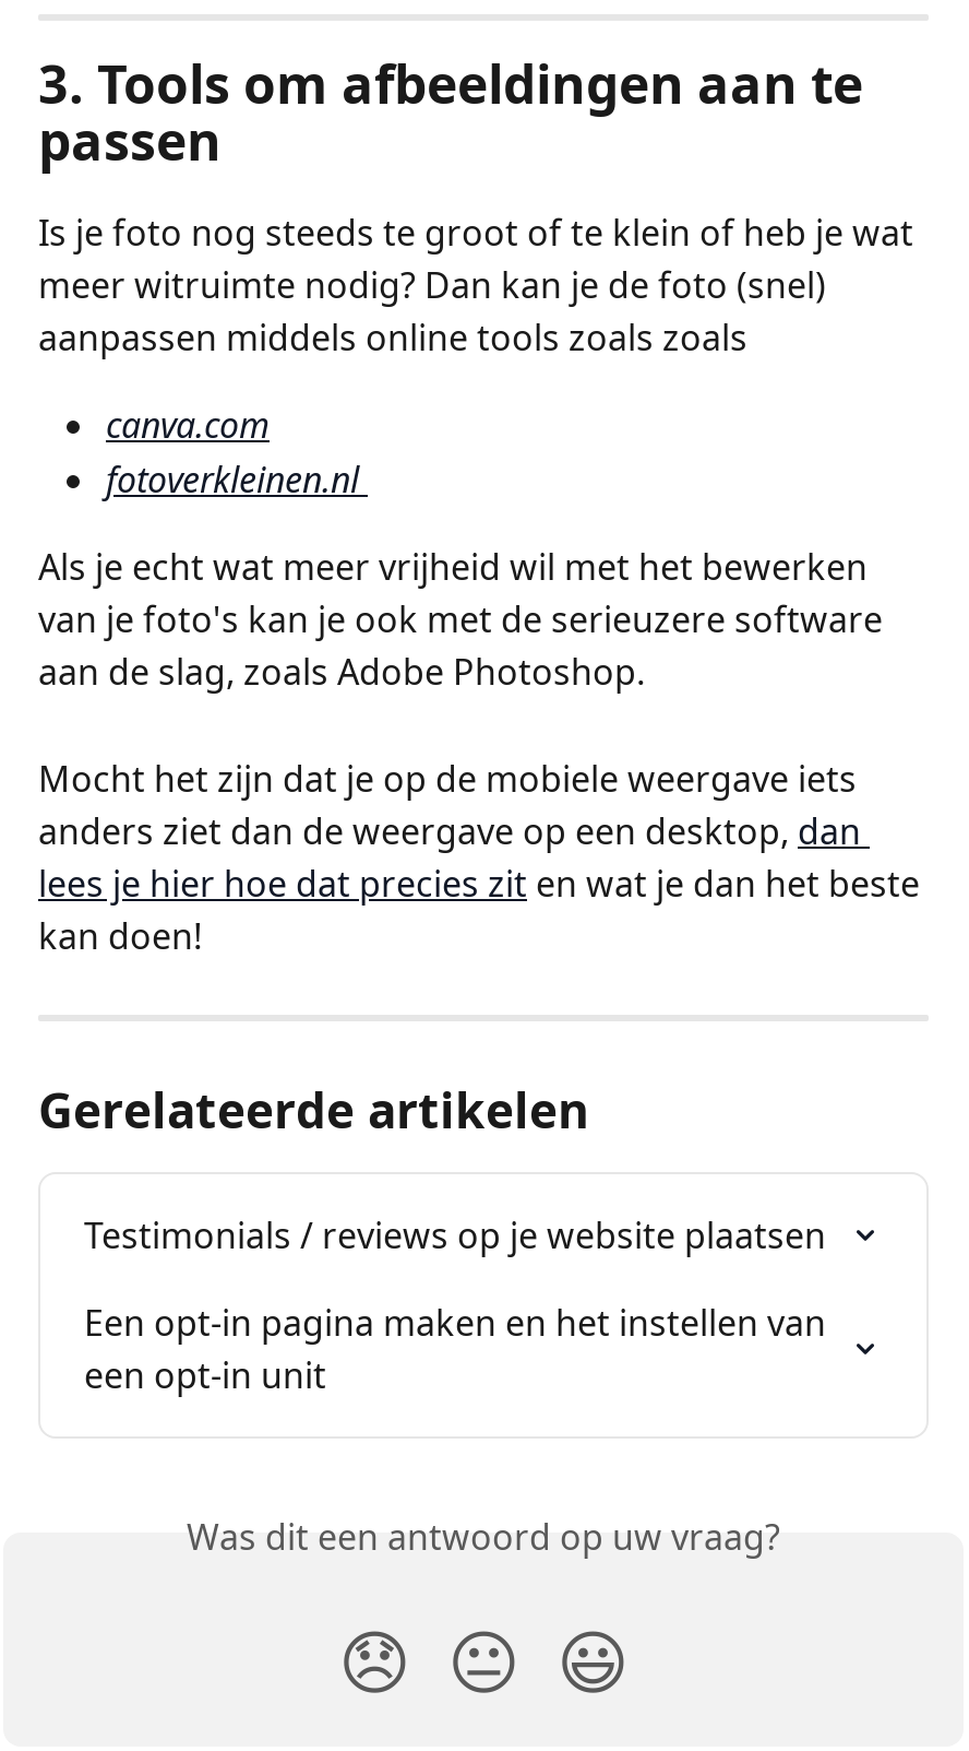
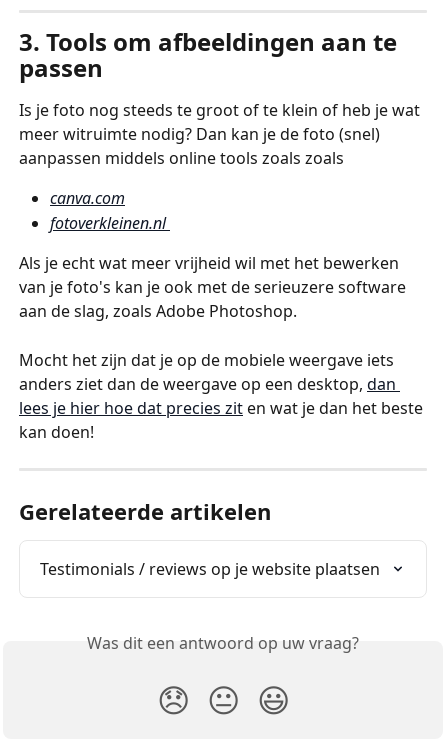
- Een opt-in pagina maken en het instellen van
- een opt-in unit
